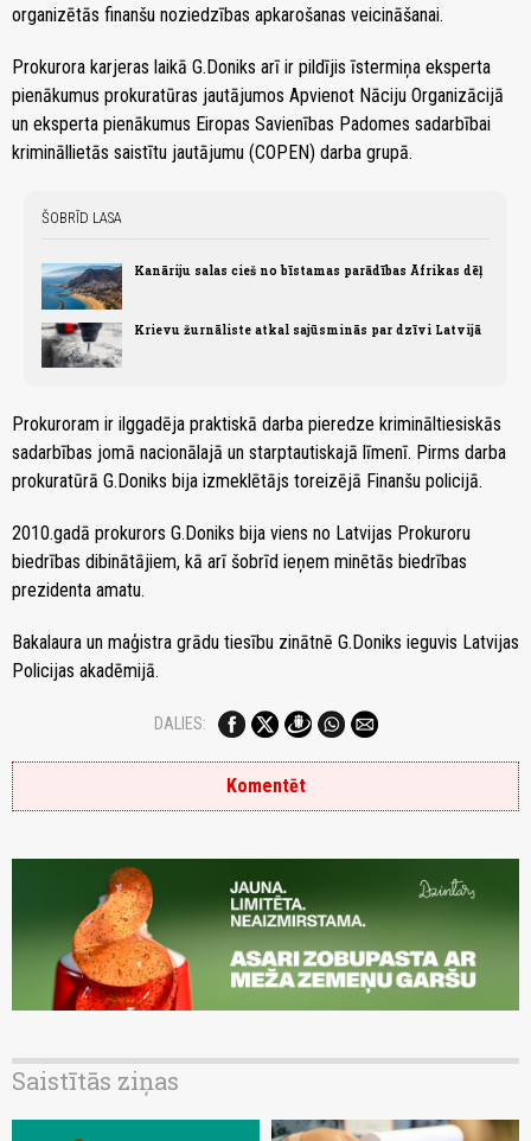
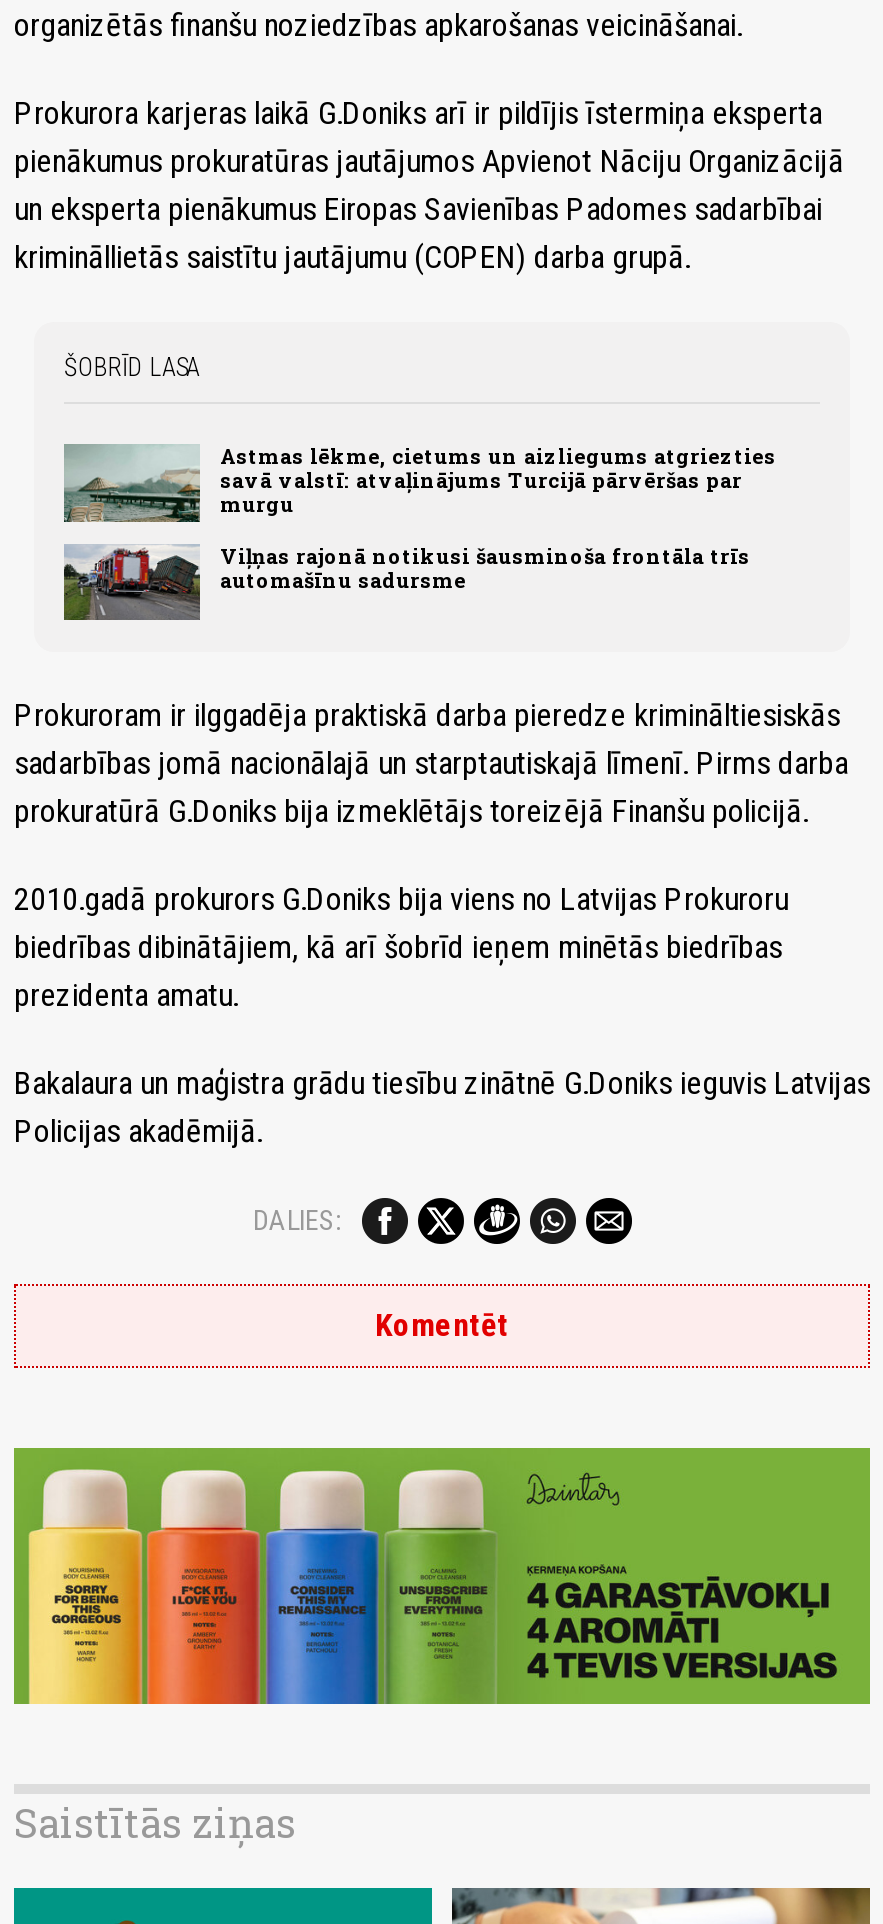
- [image]
- Kanāriju salas cieš no bīstamas parādības Āfrikas dēļ
+ [image]
+ Astmas lēkme, cietums un aizliegums atgriezties
+ savā valstī: atvaļinājums Turcijā pārvēršas par
+ murgu

- [image]
- Krievu žurnāliste atkal sajūsminās par dzīvi Latvijā
+ [image]
+ Viļņas rajonā notikusi šausminoša frontāla trīs
+ automašīnu sadursme

- [image]
+ [image]
